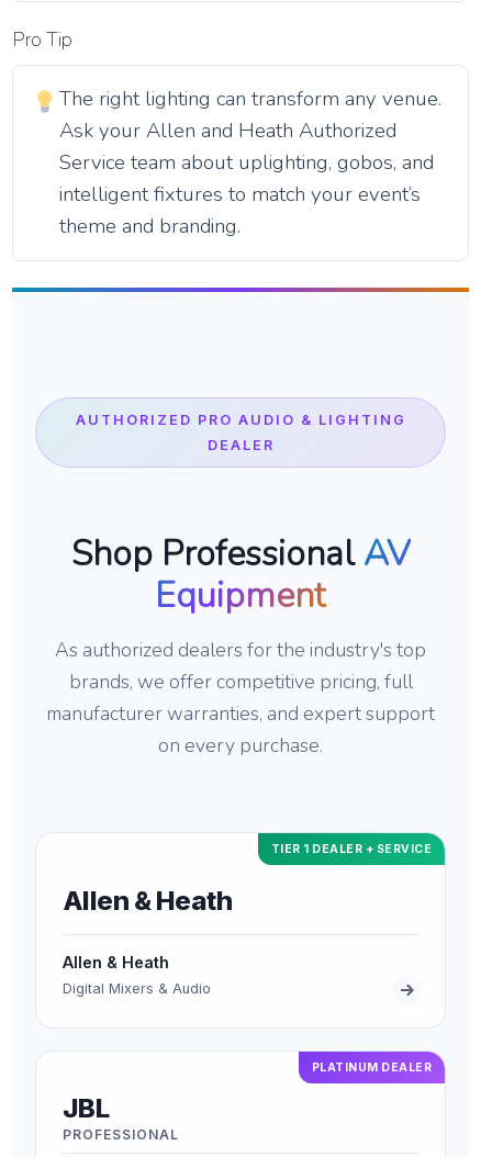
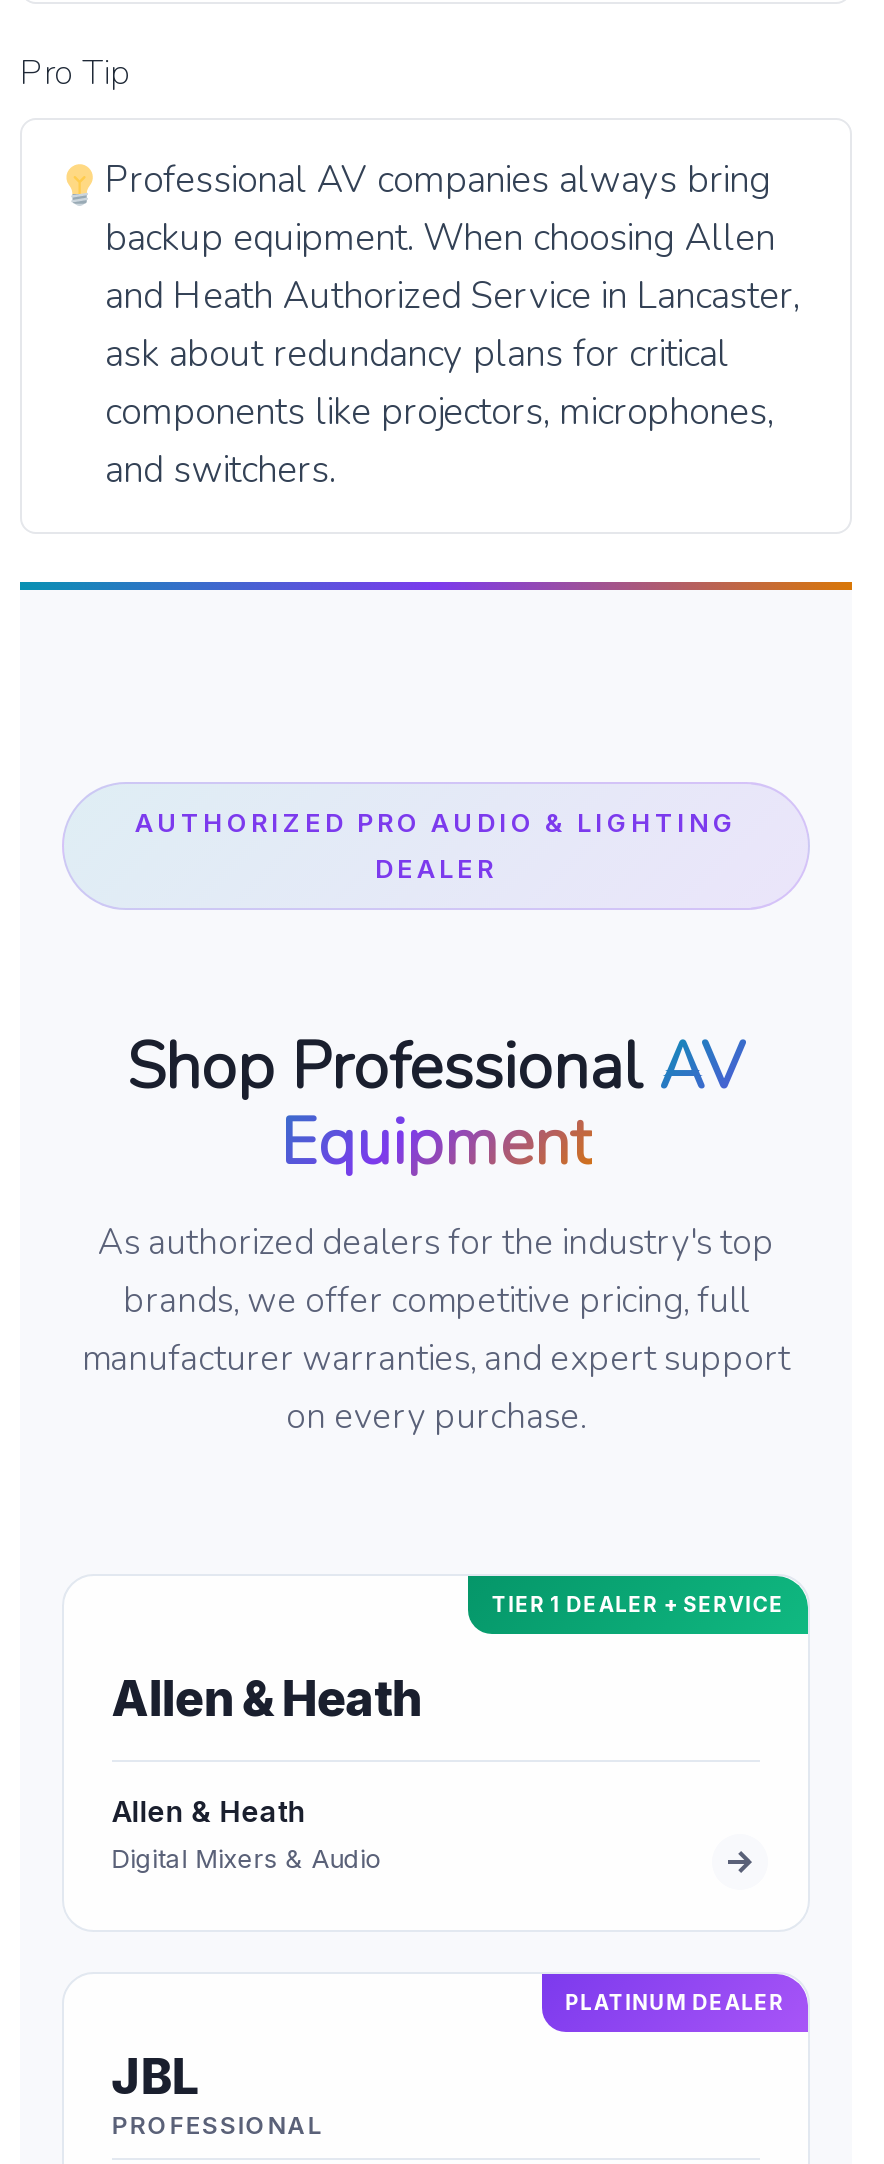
- The right lighting can transform any venue.
- Ask your Allen and Heath Authorized
- Service team about uplighting, gobos, and
- intelligent fixtures to match your event’s
- theme and branding.
+ Professional AV companies always bring
+ backup equipment. When choosing Allen
+ and Heath Authorized Service in Lancaster,
+ ask about redundancy plans for critical
+ components like projectors, microphones,
+ and switchers.
